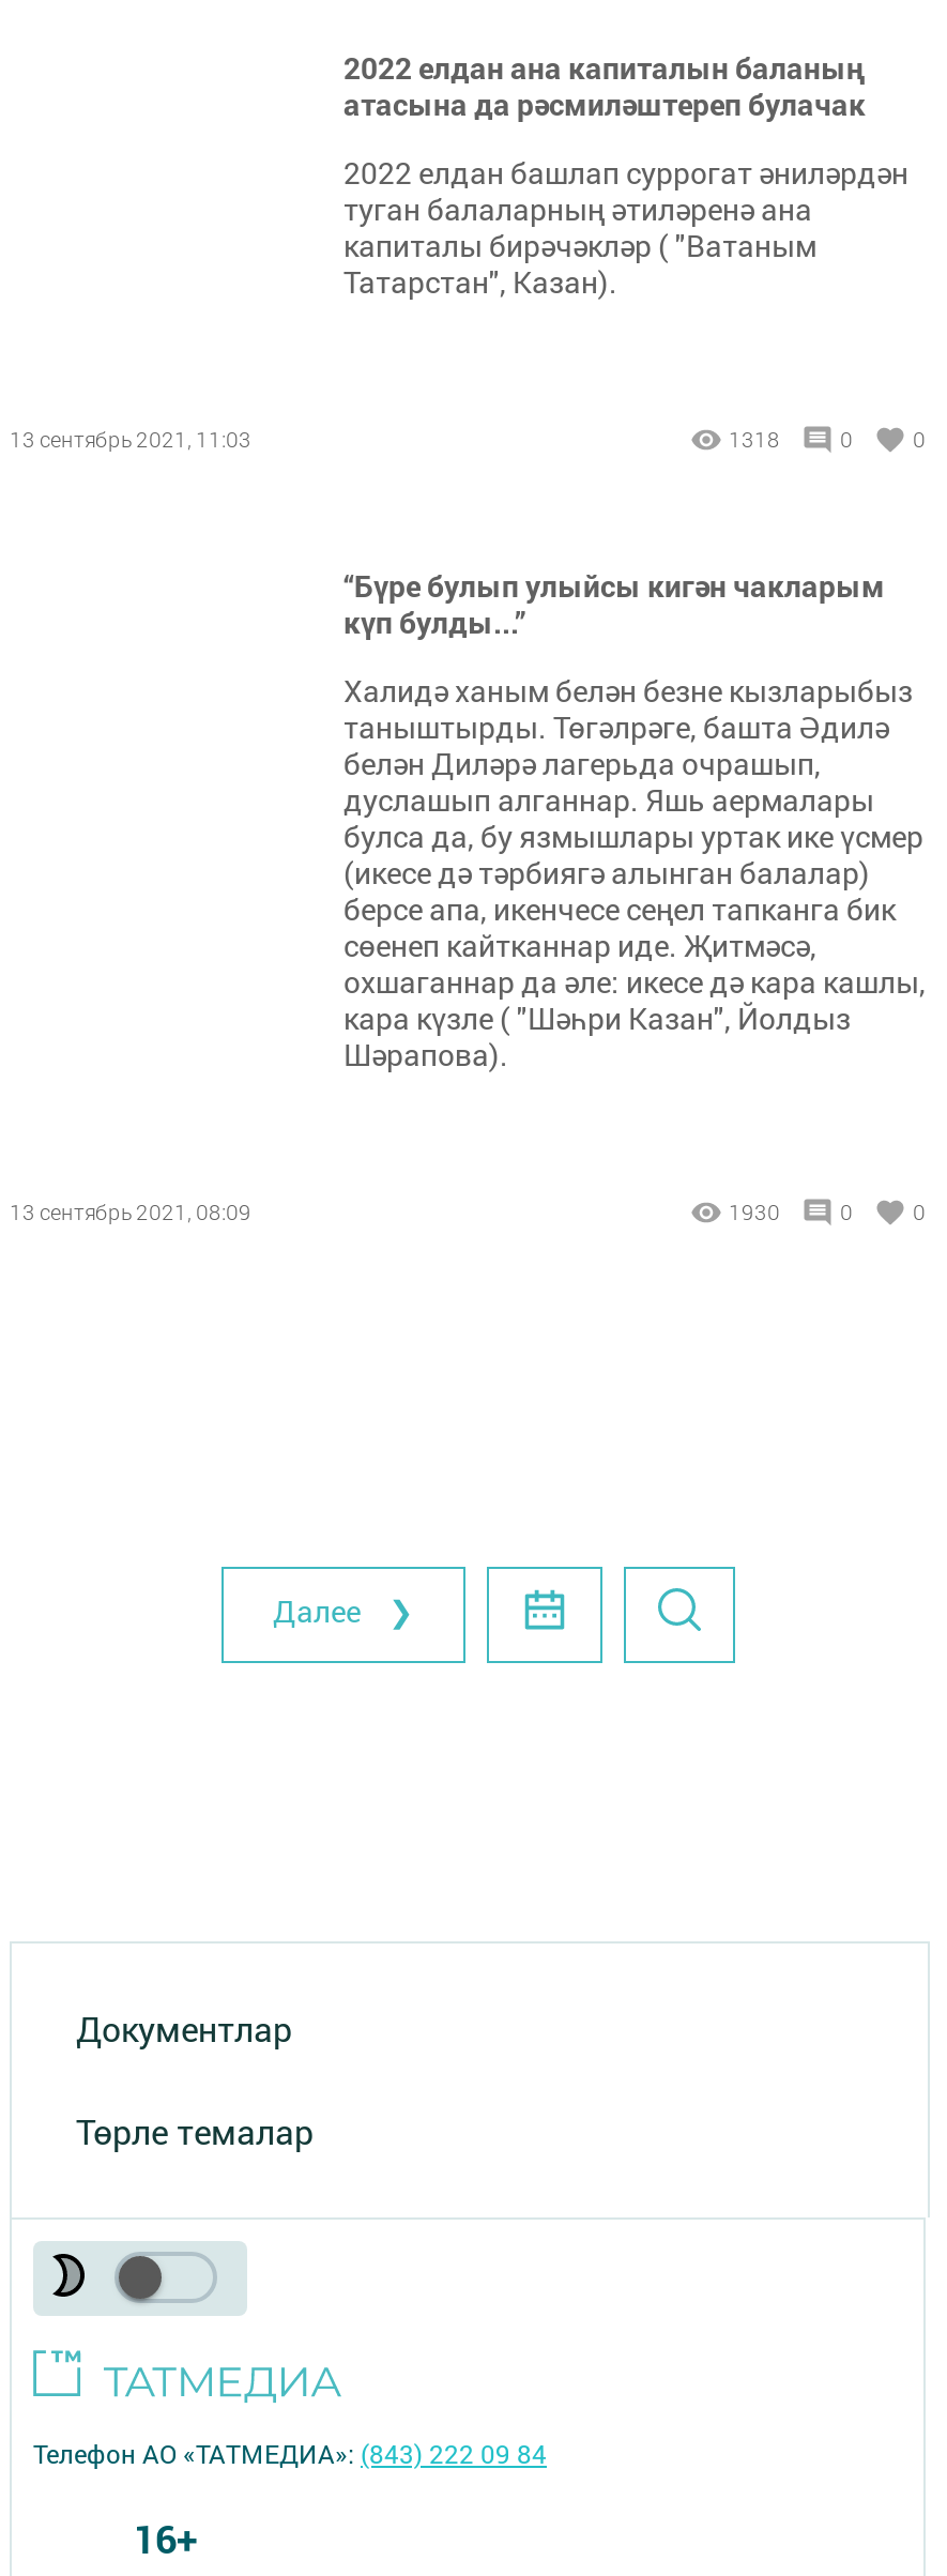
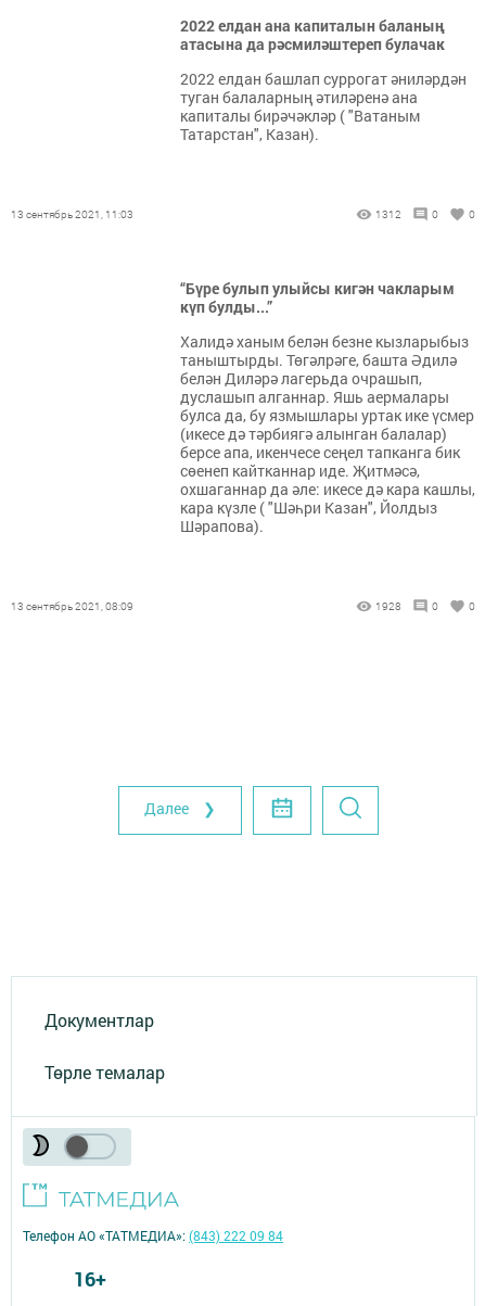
- 1318
+ 1312

- 1930
+ 1928
